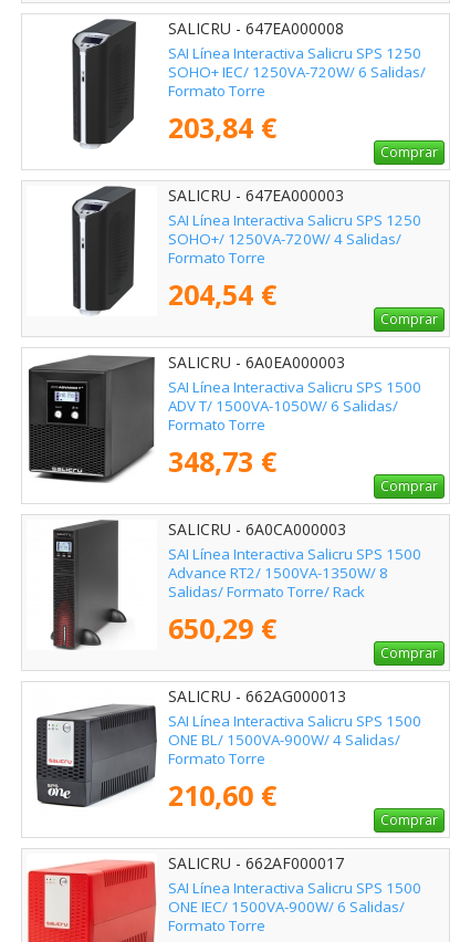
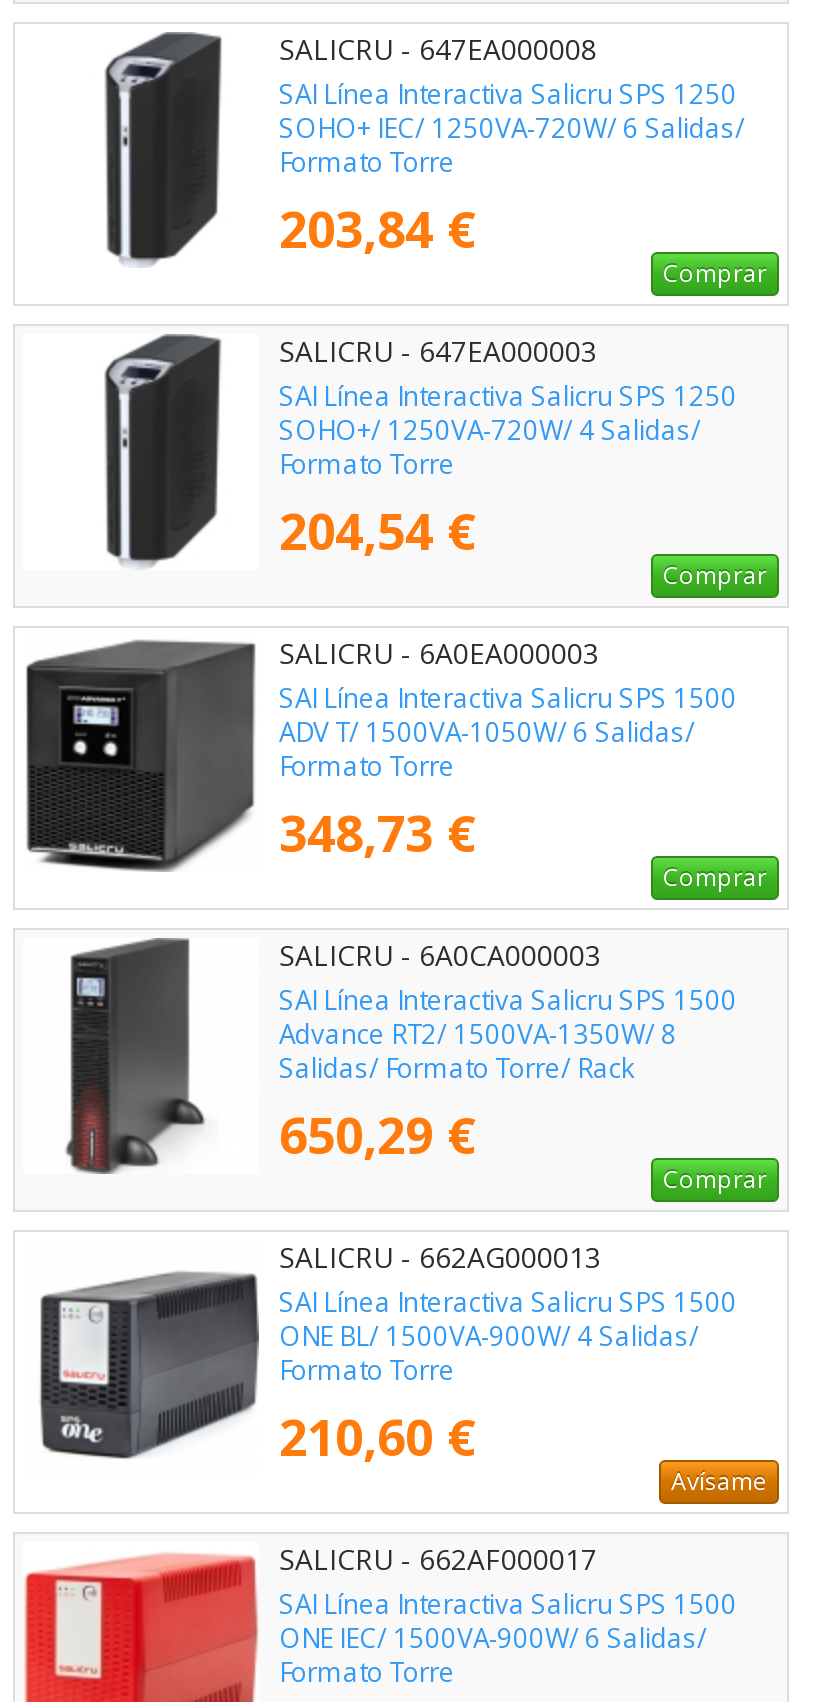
- Comprar
+ Avísame
